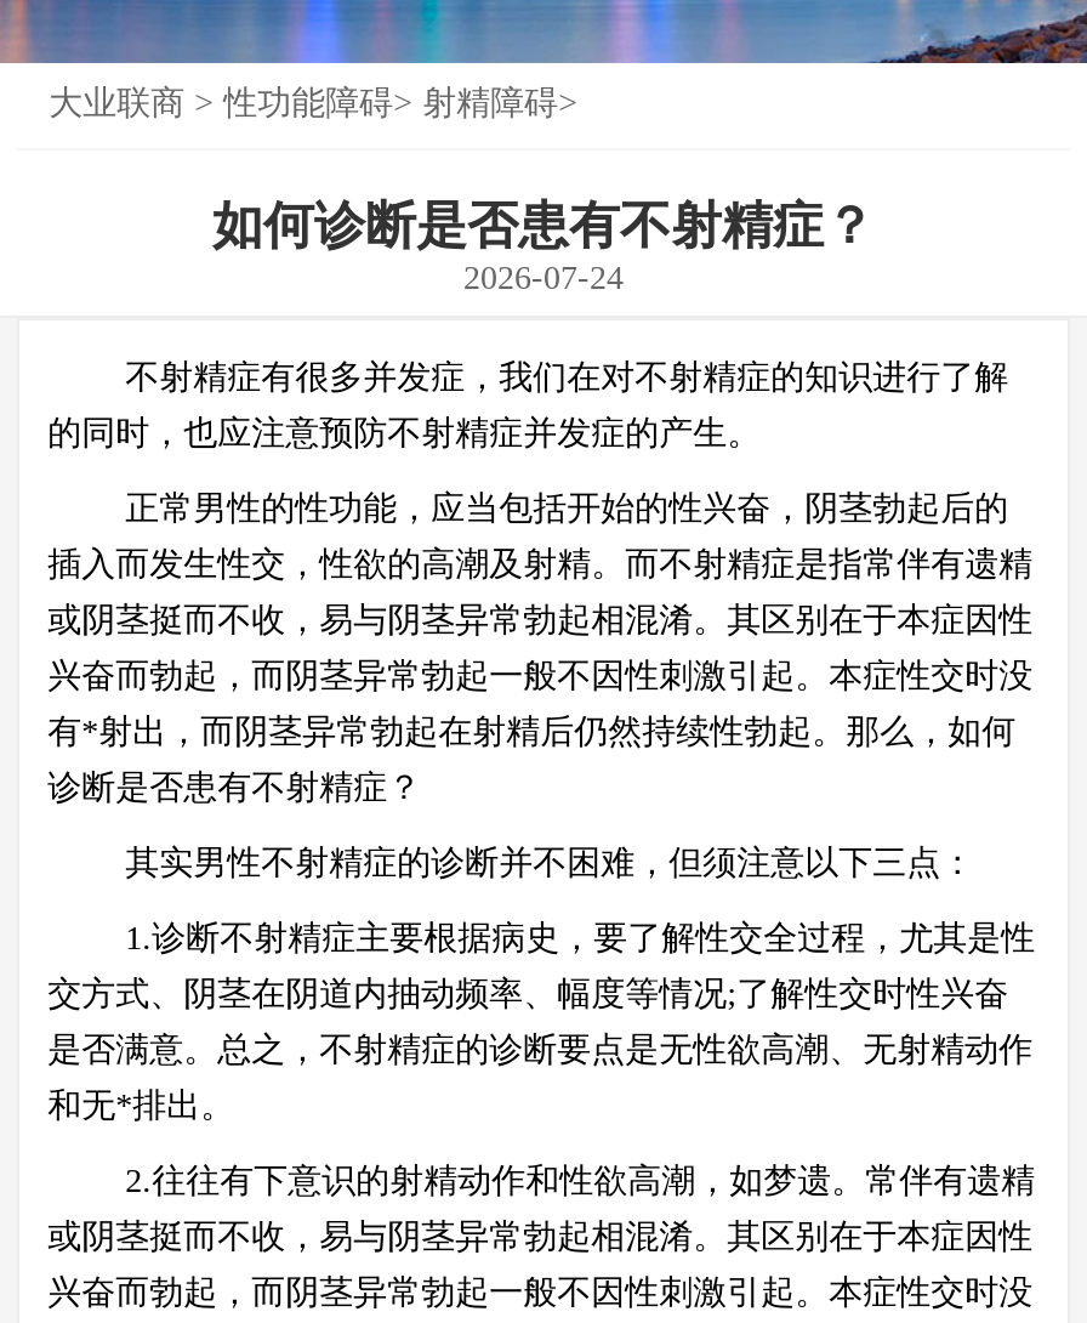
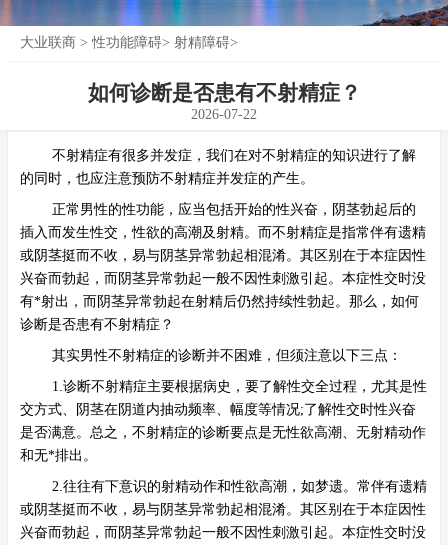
- 2026-07-24
+ 2026-07-22
